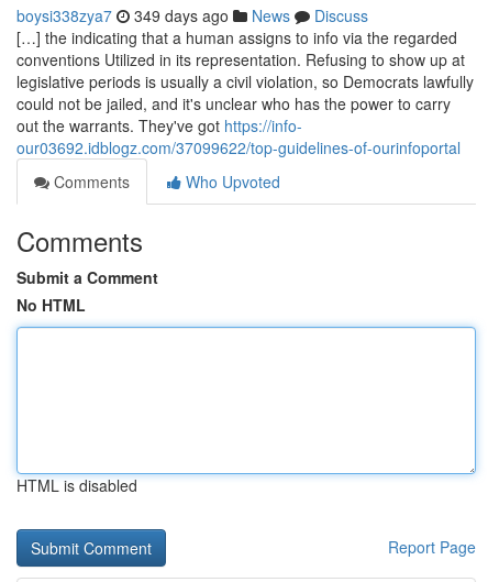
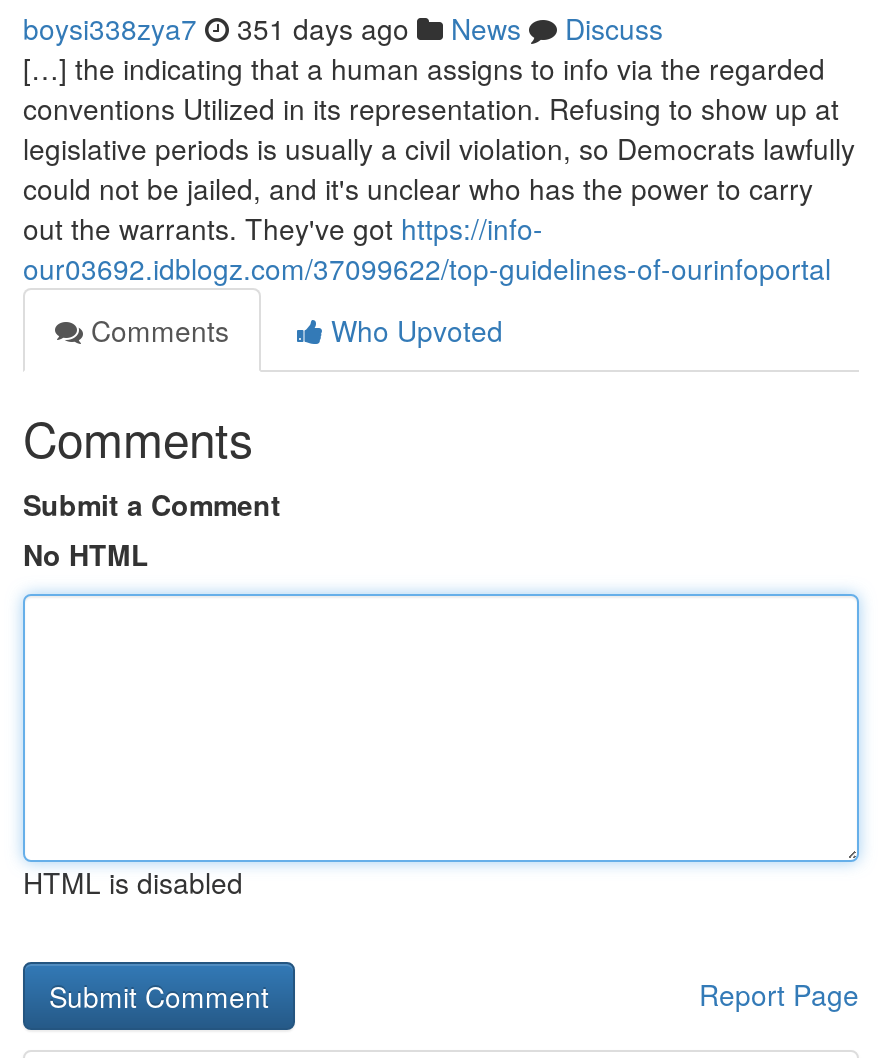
- boysi338zya7 349 days ago News Discuss
+ boysi338zya7 351 days ago News Discuss
